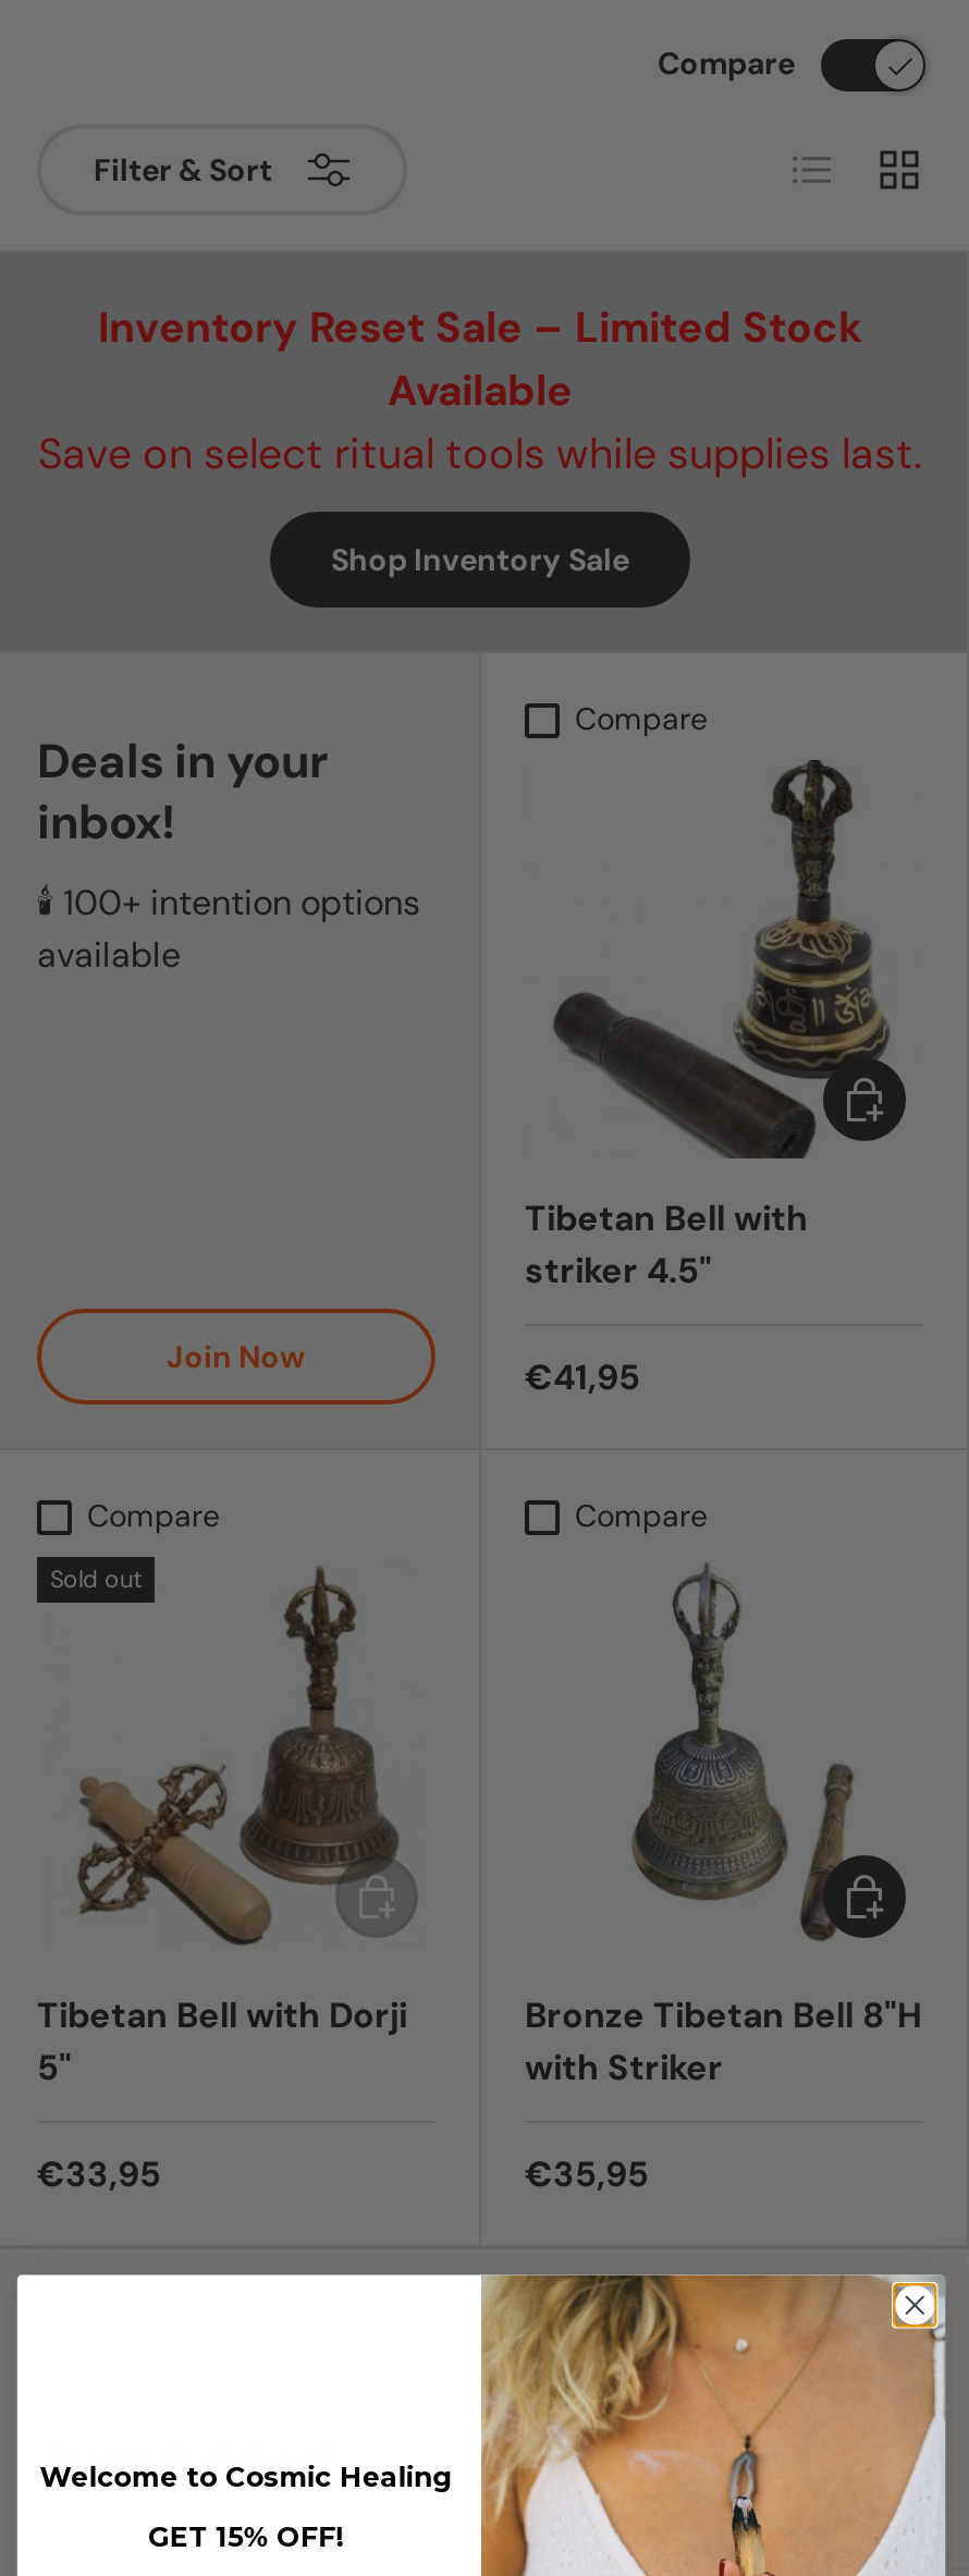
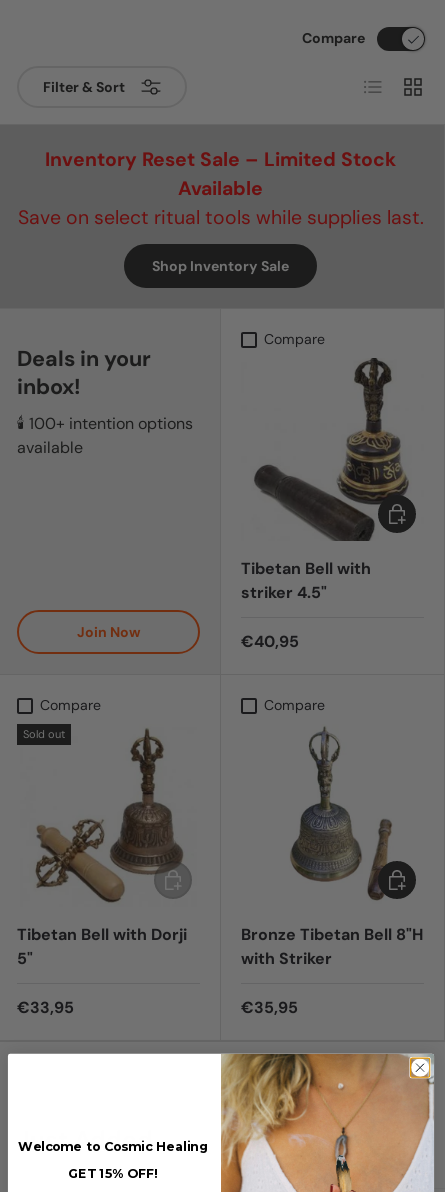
- €41,95
+ €40,95
